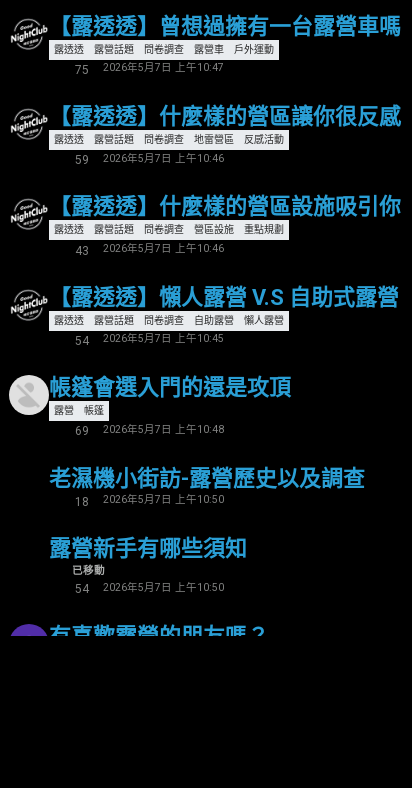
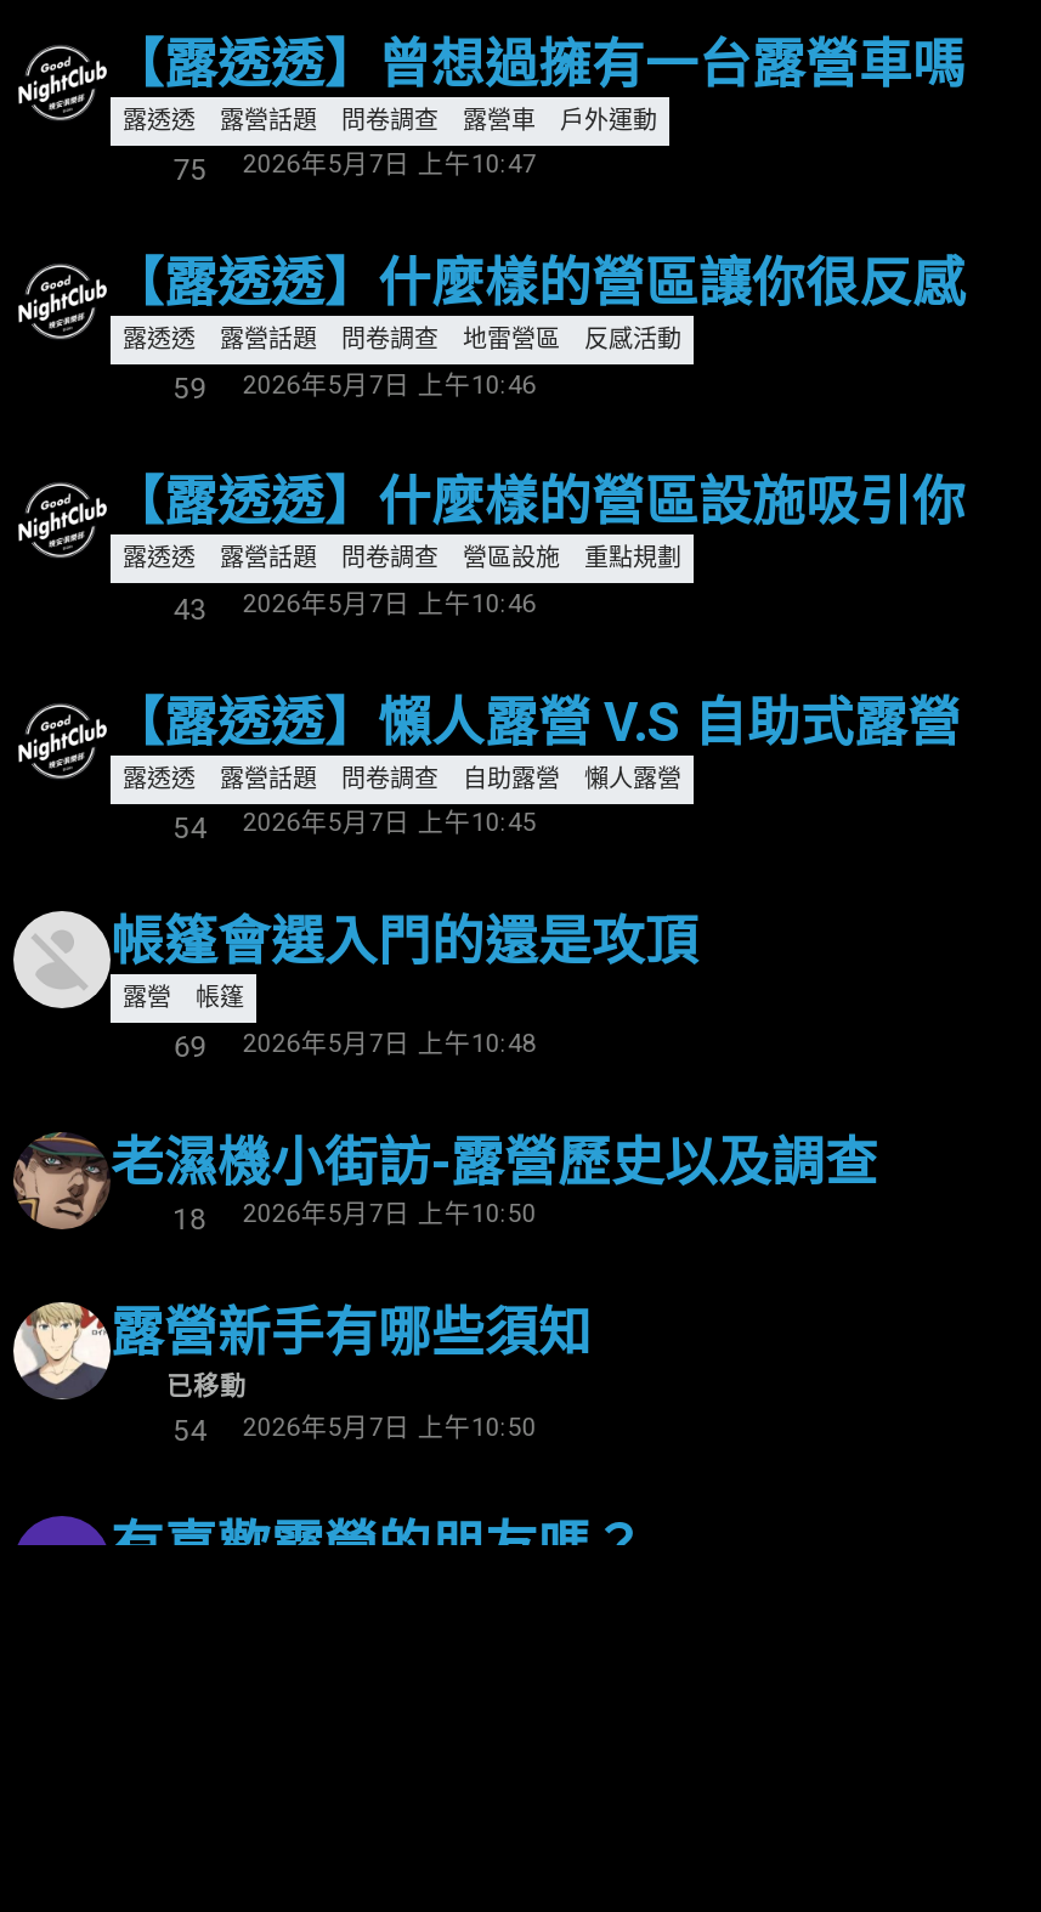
+ [image]

+ [image]
